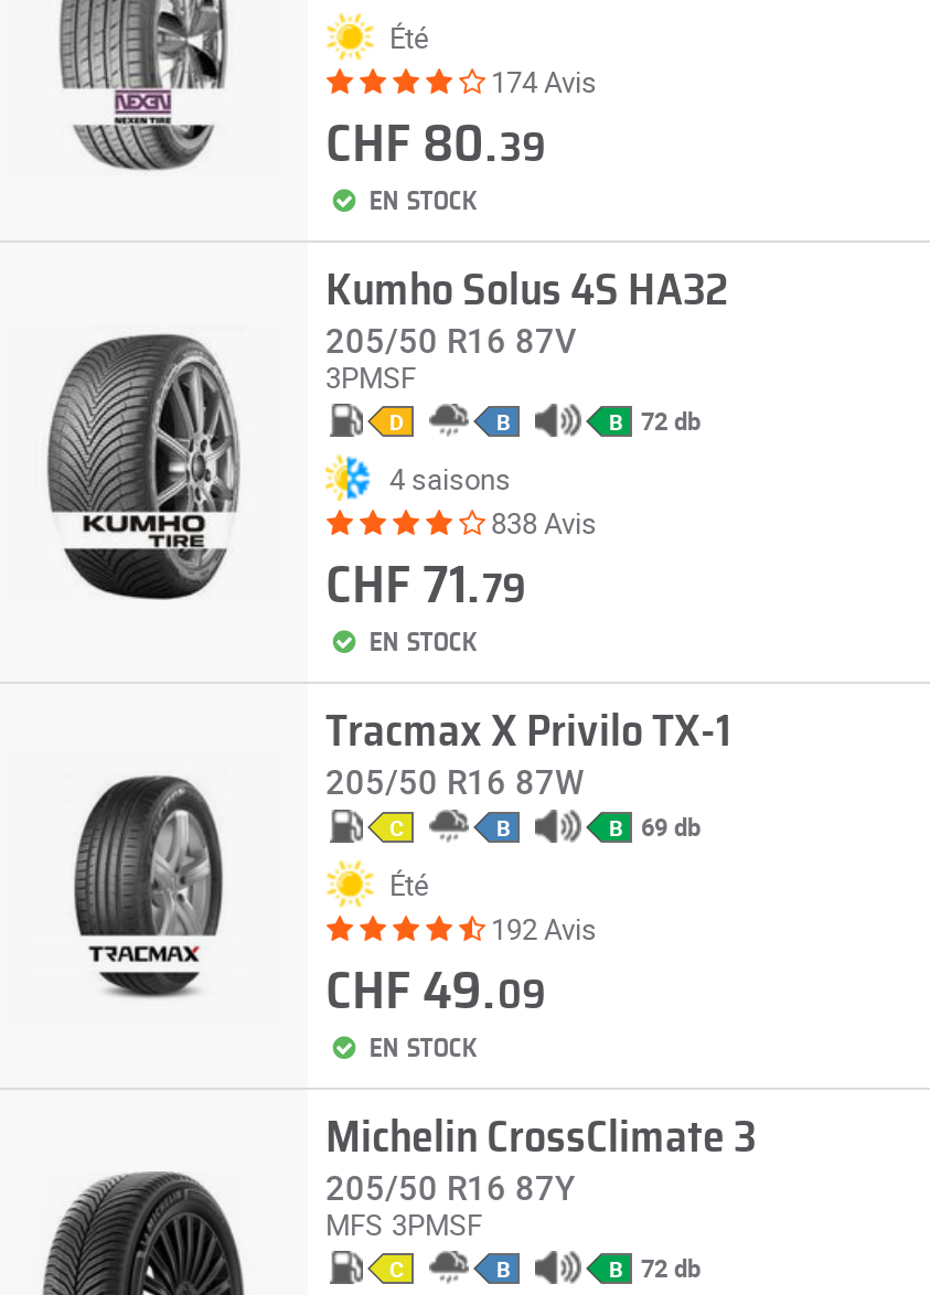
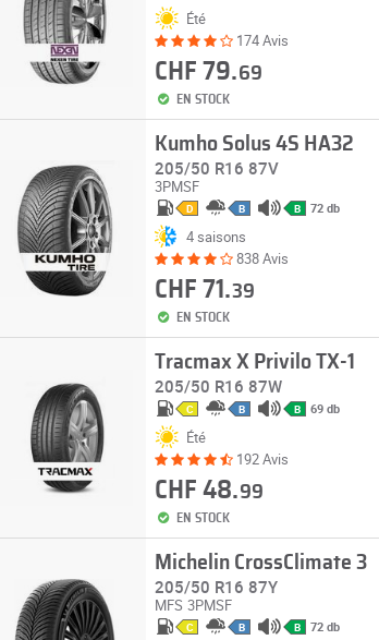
- CHF 80.39
+ CHF 79.69

- CHF 71.79
+ CHF 71.39

- CHF 49.09
+ CHF 48.99
